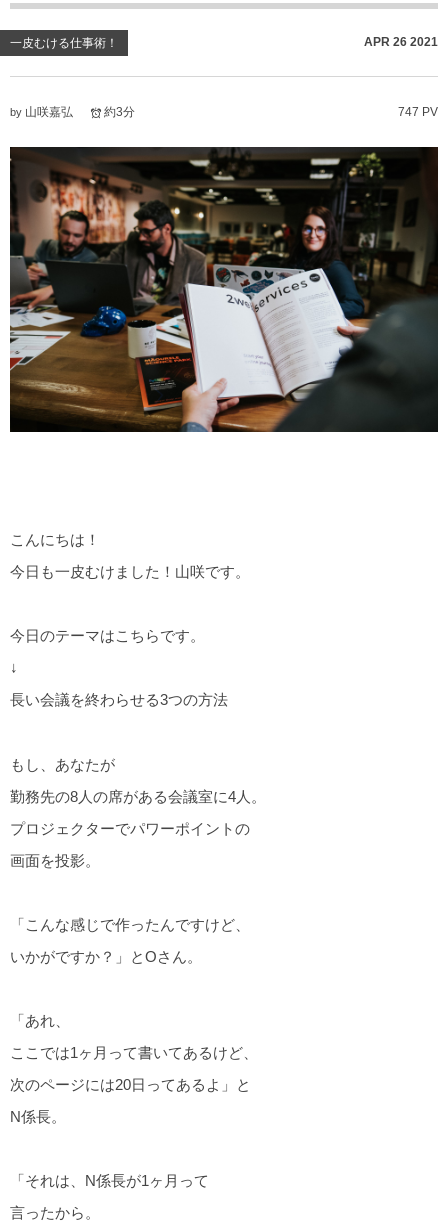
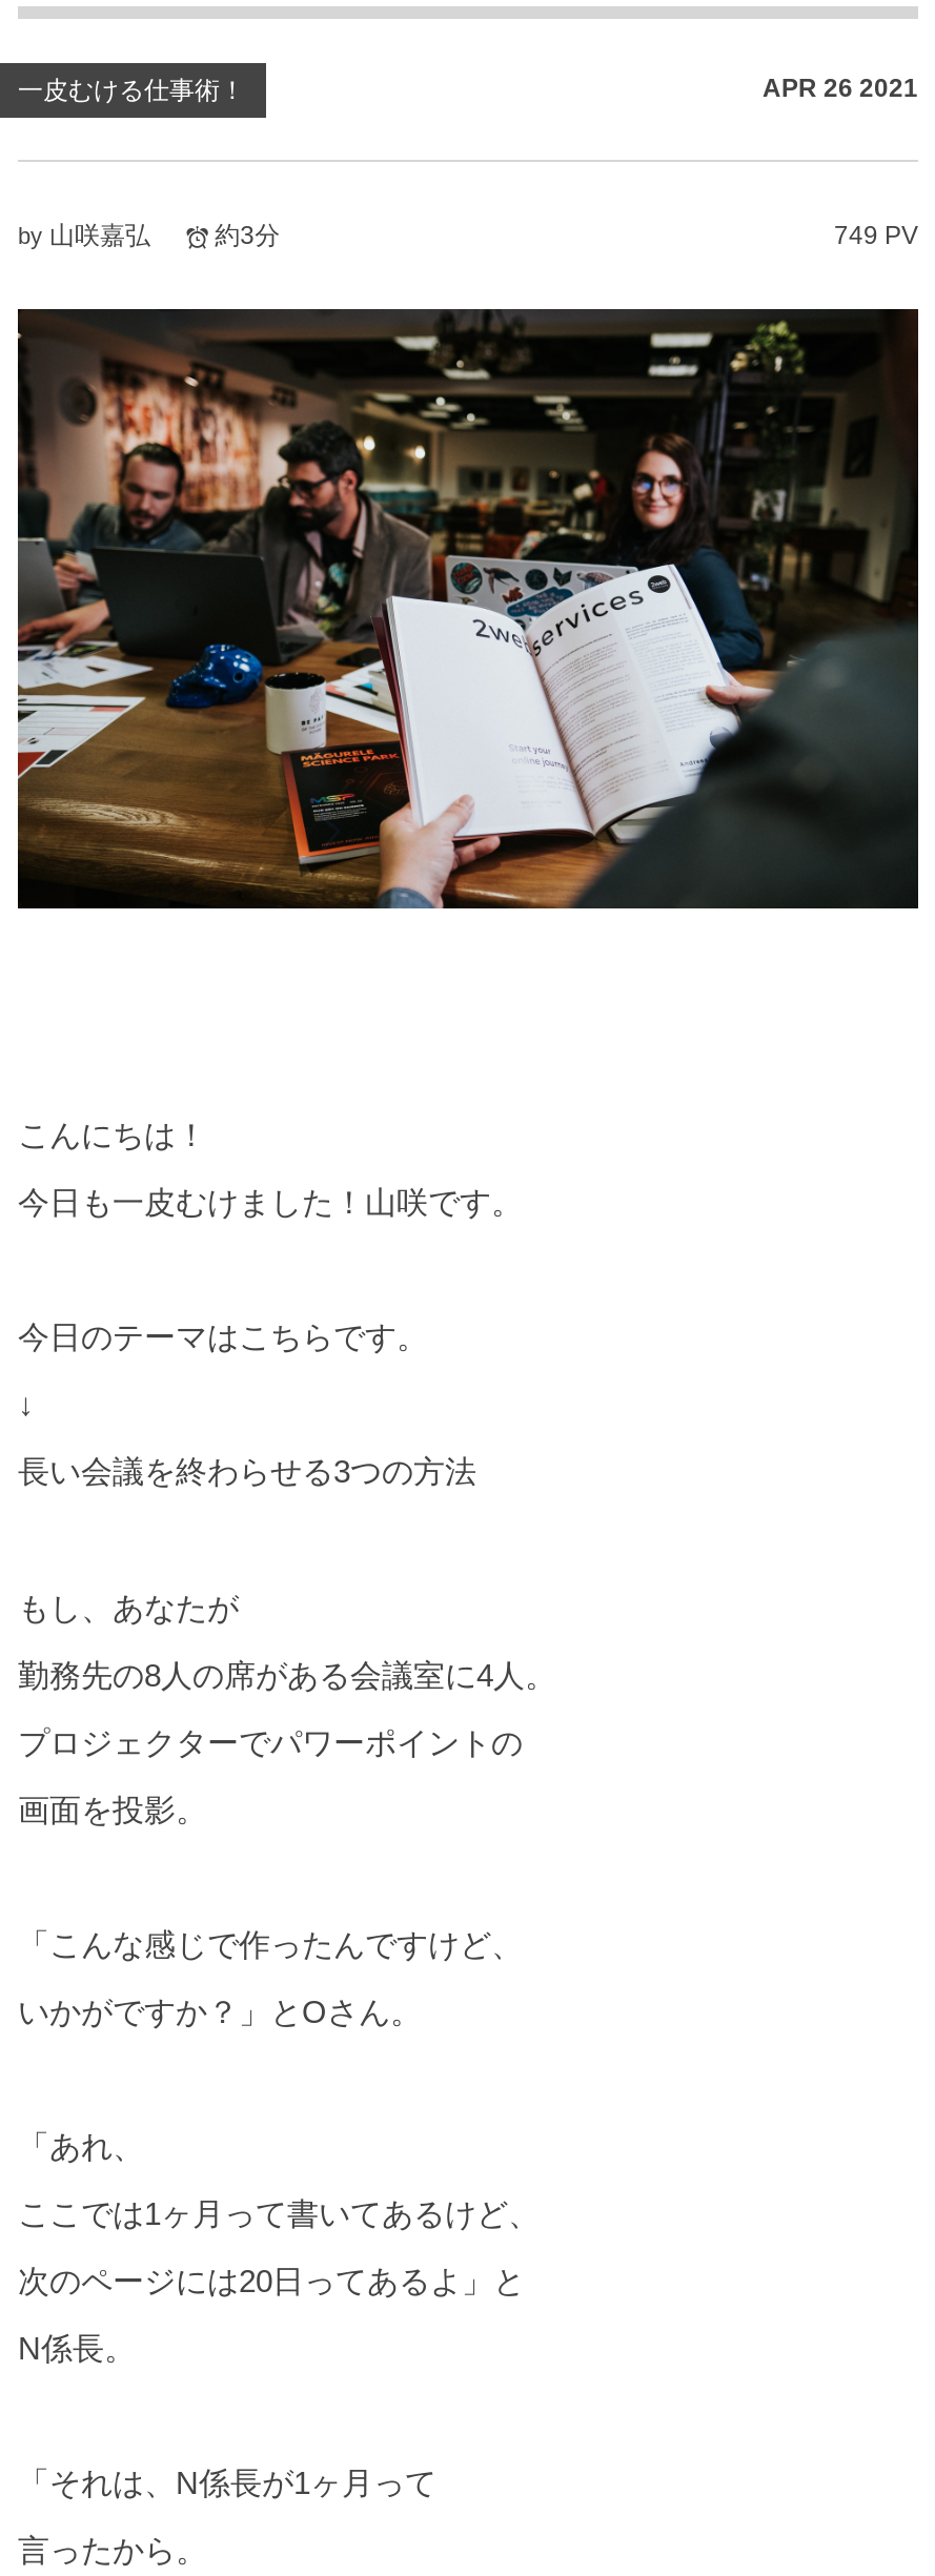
- 747 PV
+ 749 PV
